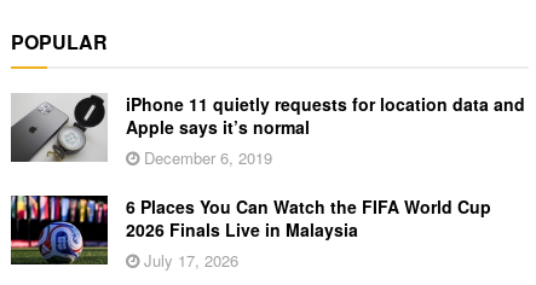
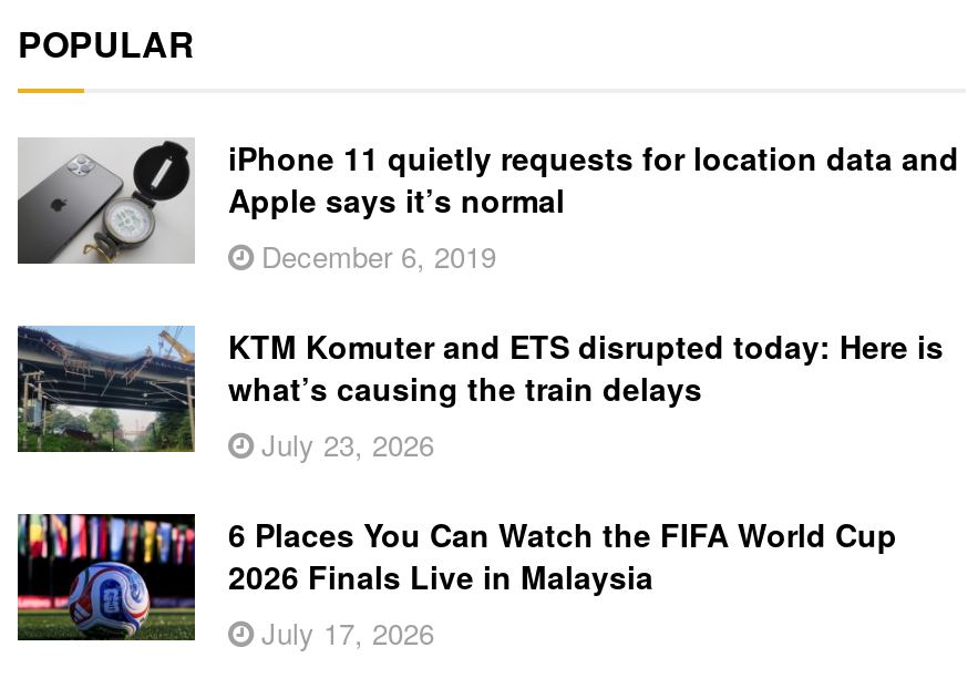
+ [image]
+ KTM Komuter and ETS disrupted today: Here is
+ what’s causing the train delays
+ July 23, 2026
